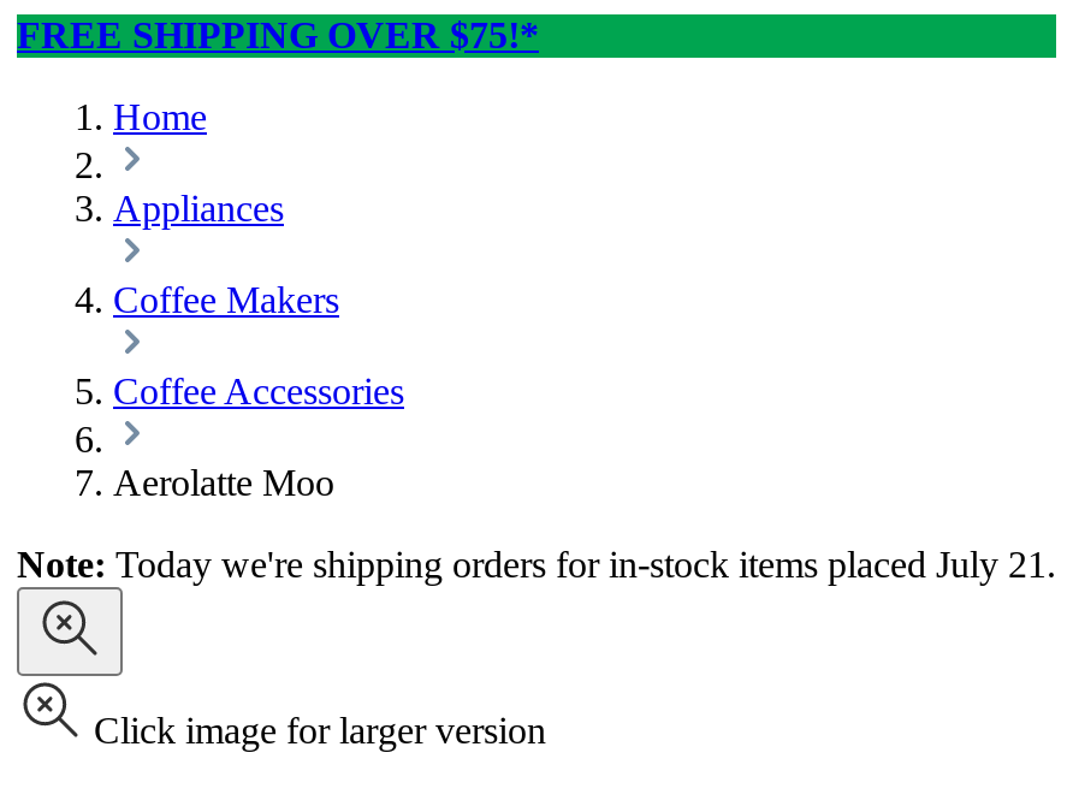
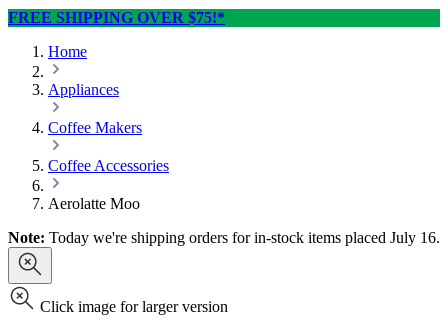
- Note: Today we're shipping orders for in-stock items placed July 21.
+ Note: Today we're shipping orders for in-stock items placed July 16.
